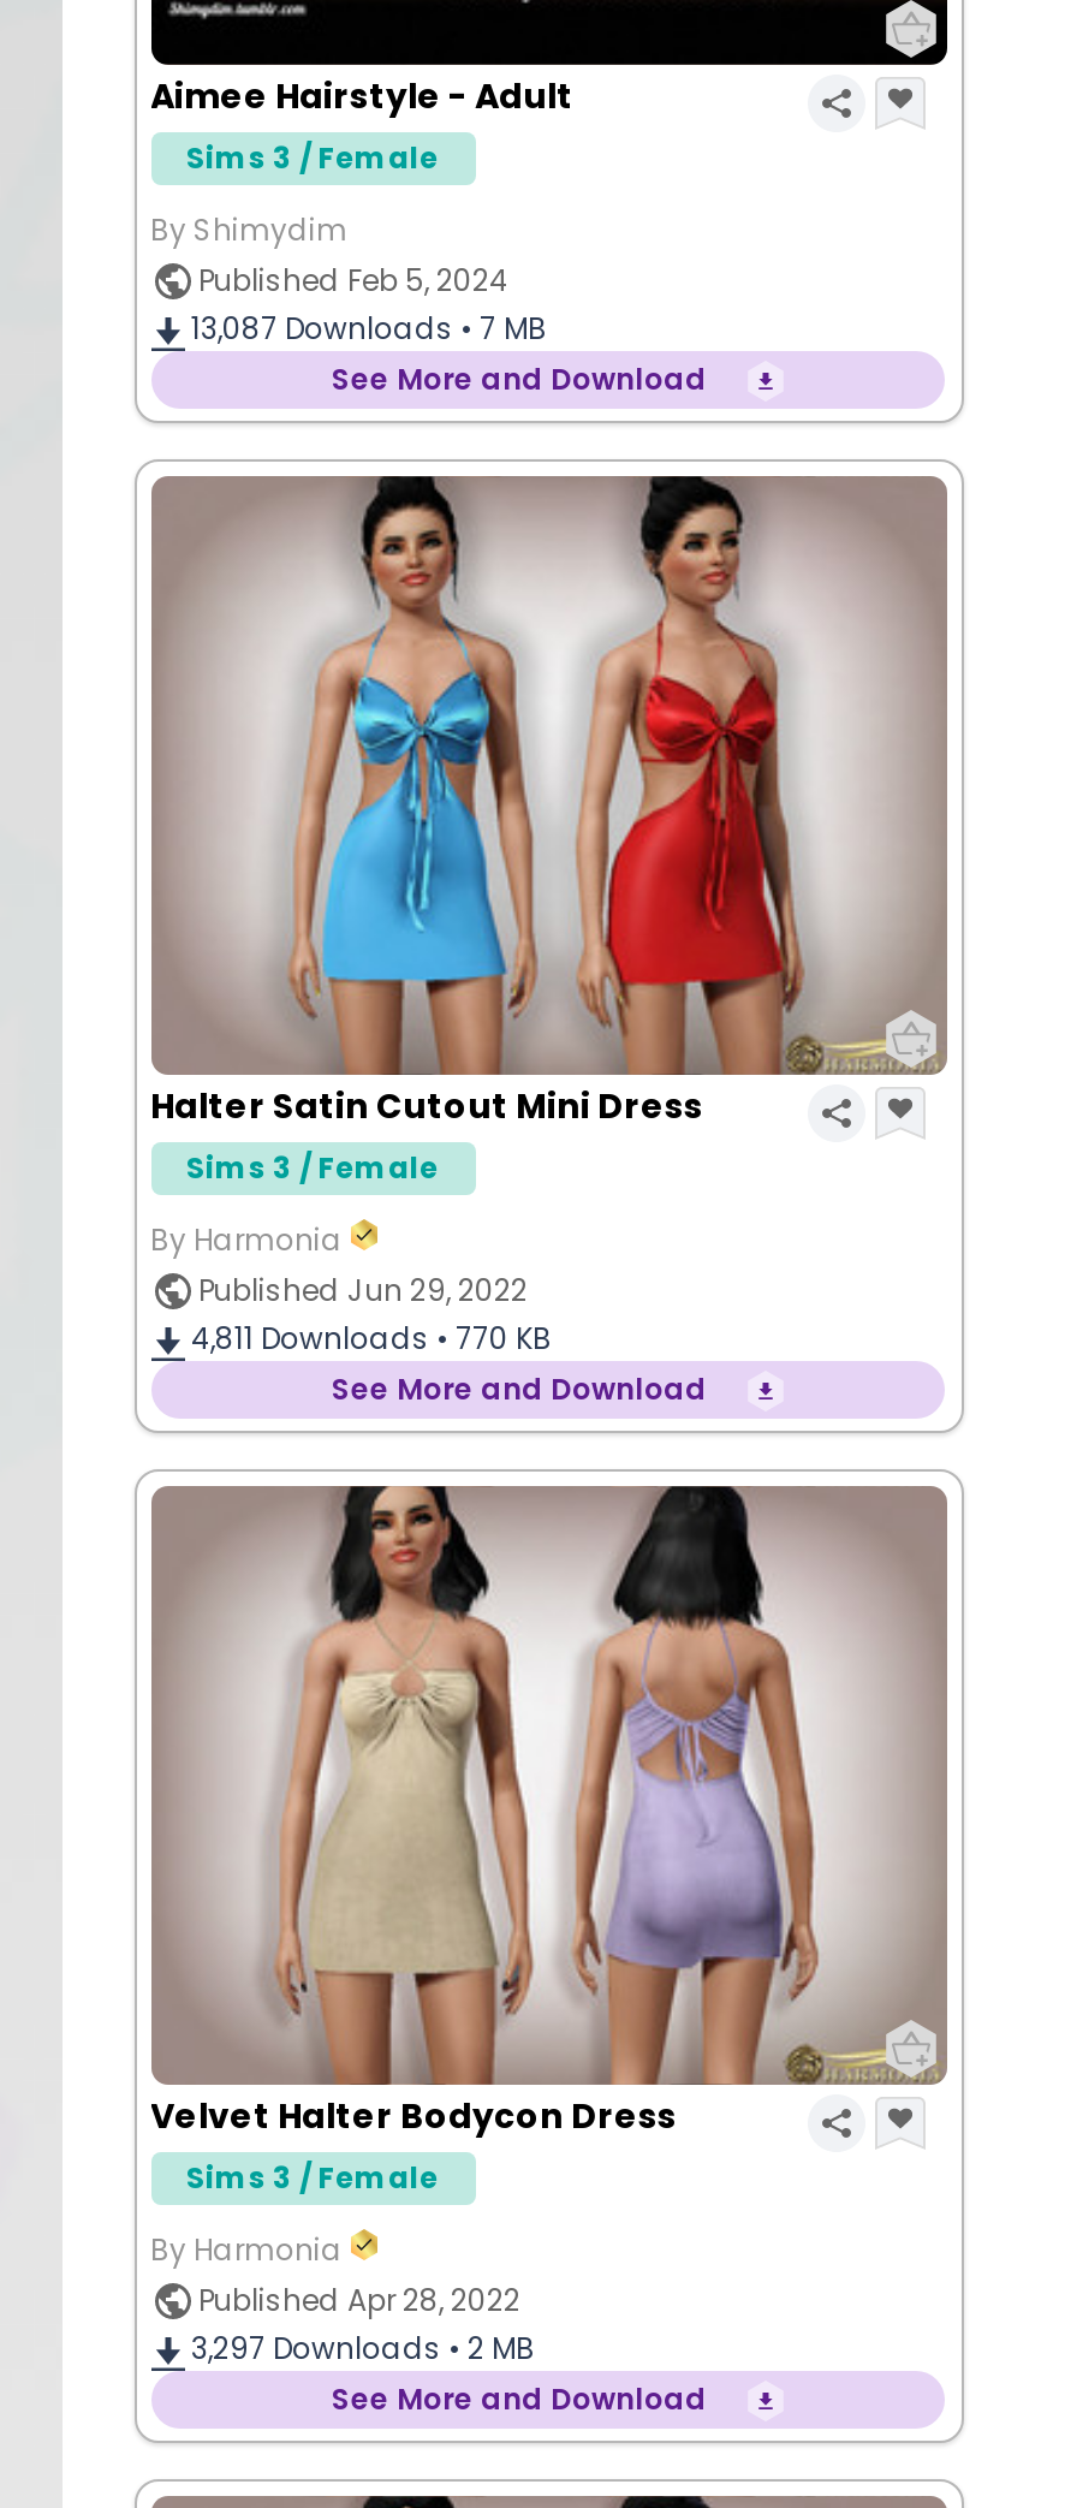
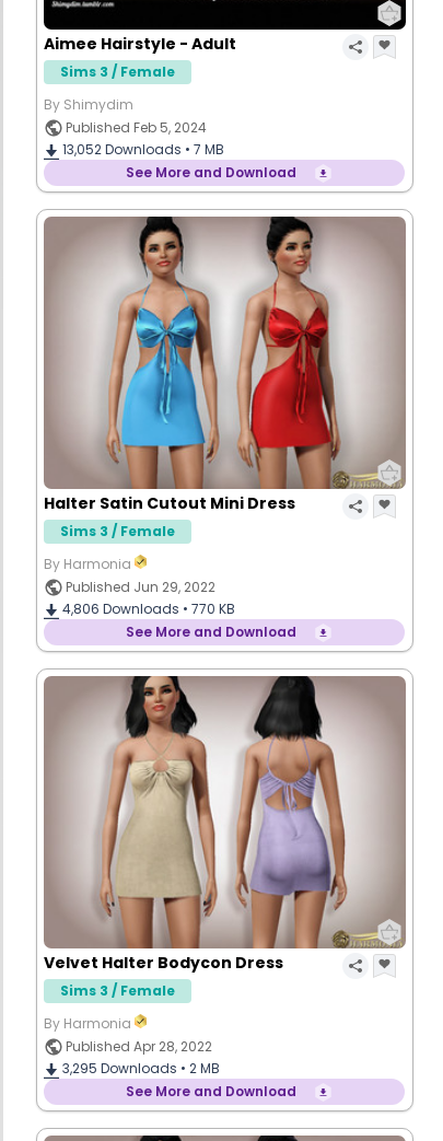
- 13,087 Downloads • 7 MB
+ 13,052 Downloads • 7 MB

- 4,811 Downloads • 770 KB
+ 4,806 Downloads • 770 KB

- 3,297 Downloads • 2 MB
+ 3,295 Downloads • 2 MB
